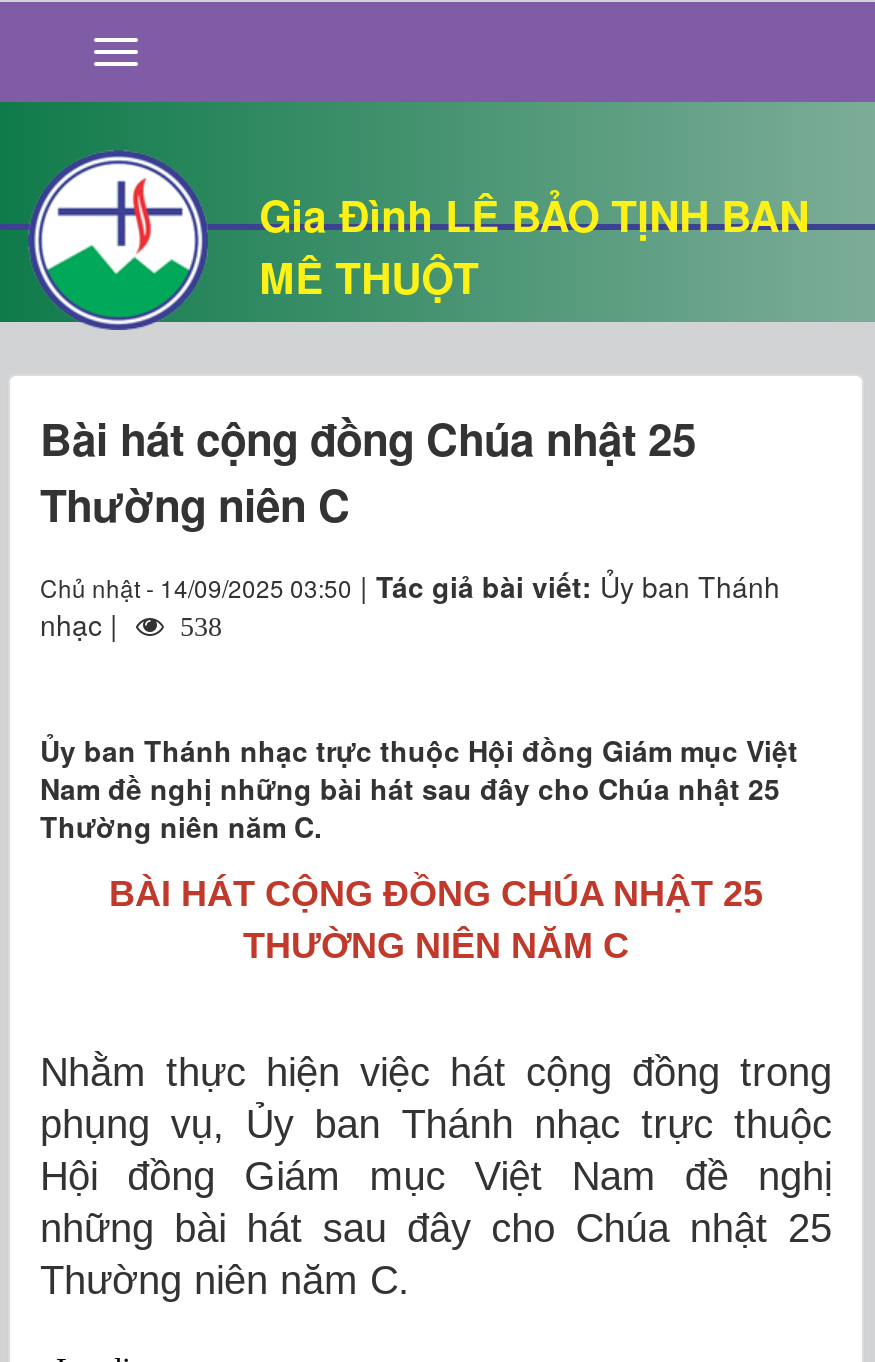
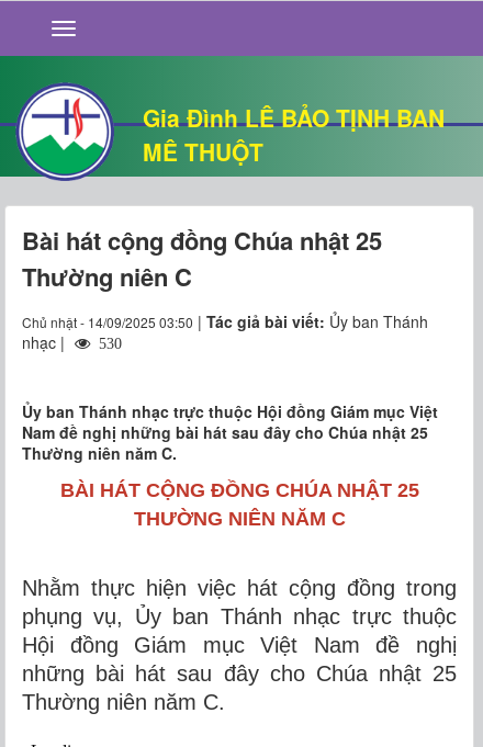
- 538
+ 530
